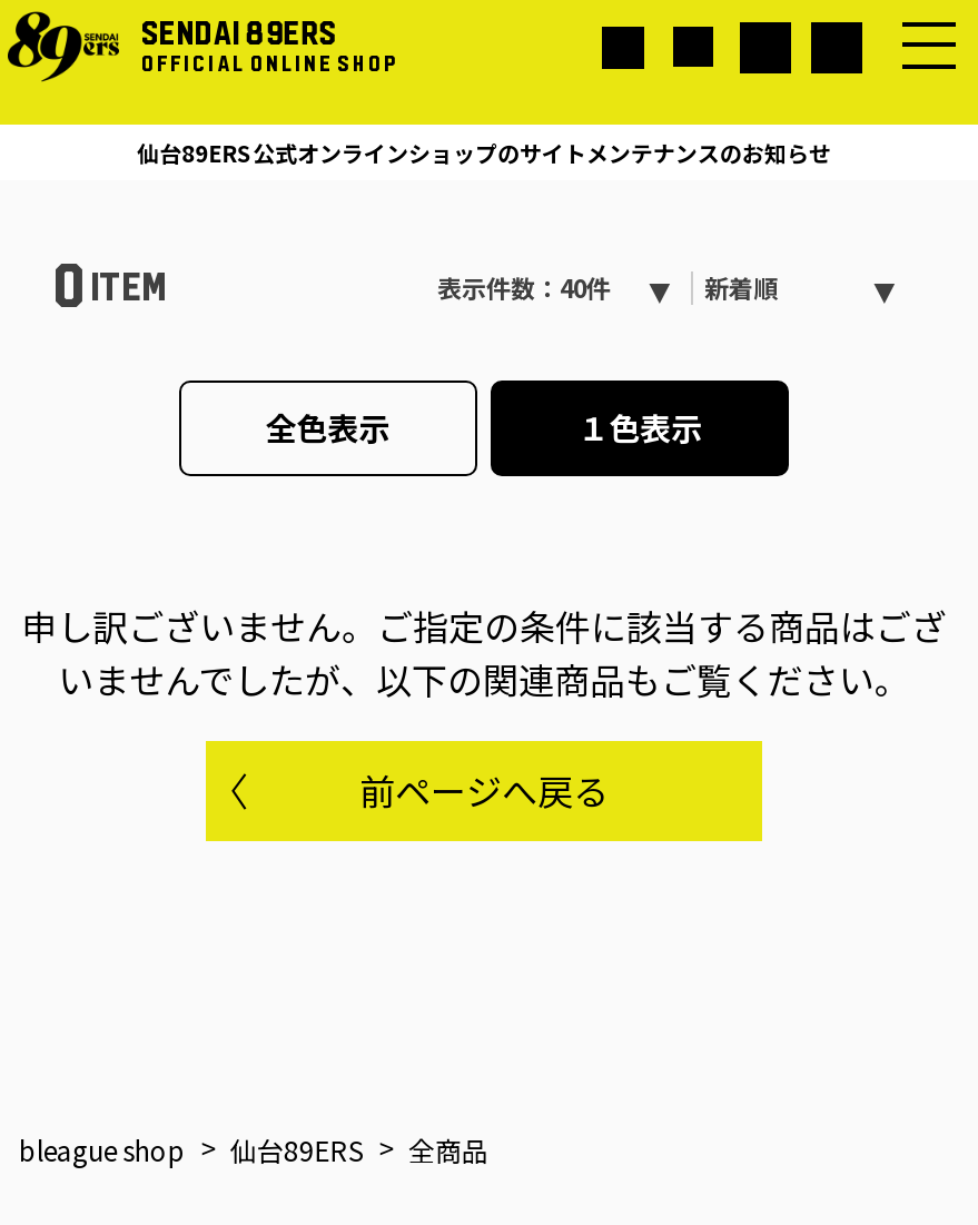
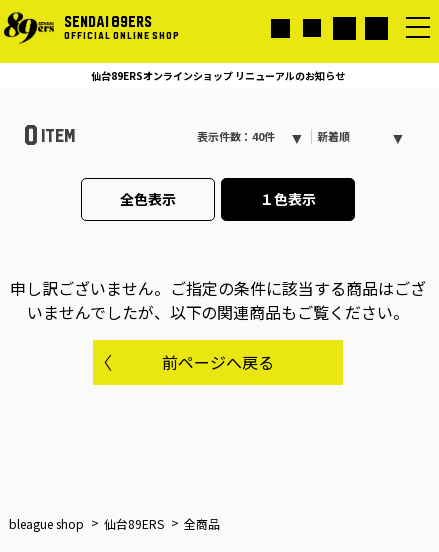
- 仙台89ERS公式オンラインショップのサイトメンテナンスのお知らせ
+ 仙台89ERSオンラインショップ リニューアルのお知らせ
